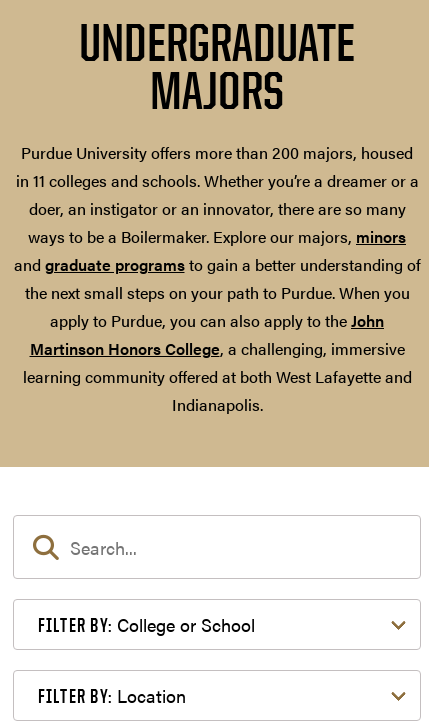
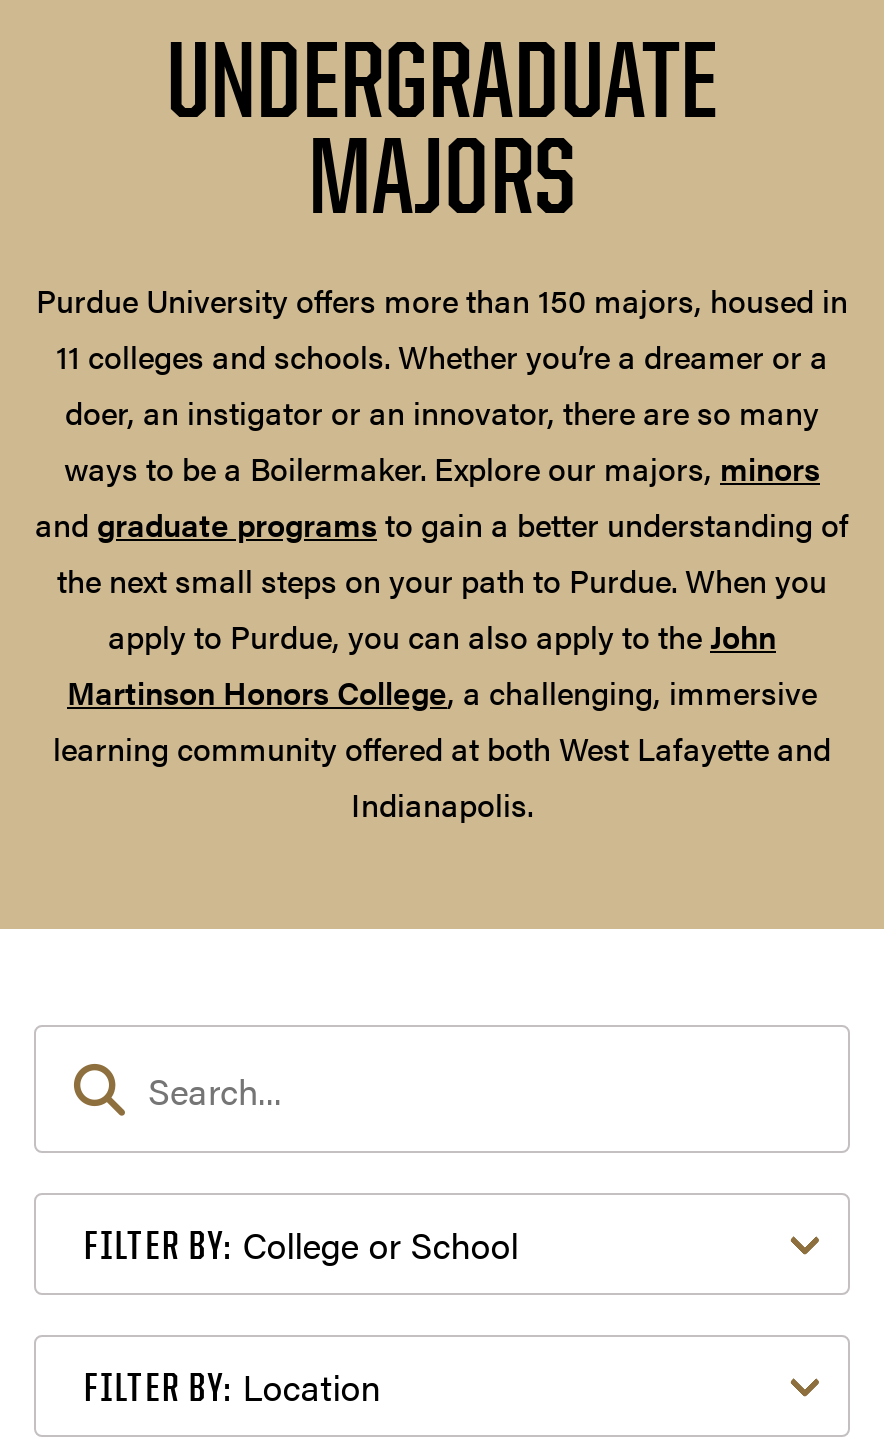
- Purdue University offers more than 200 majors, housed
- in 11 colleges and schools. Whether you’re a dreamer or a
+ Purdue University offers more than 150 majors, housed in
+ 11 colleges and schools. Whether you’re a dreamer or a
